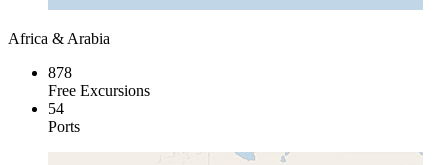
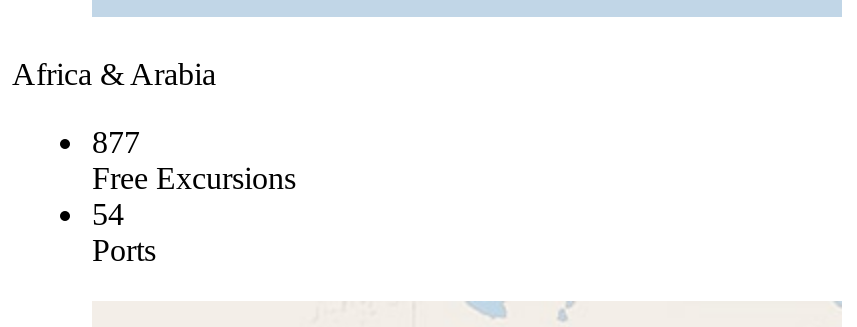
- 878
+ 877
